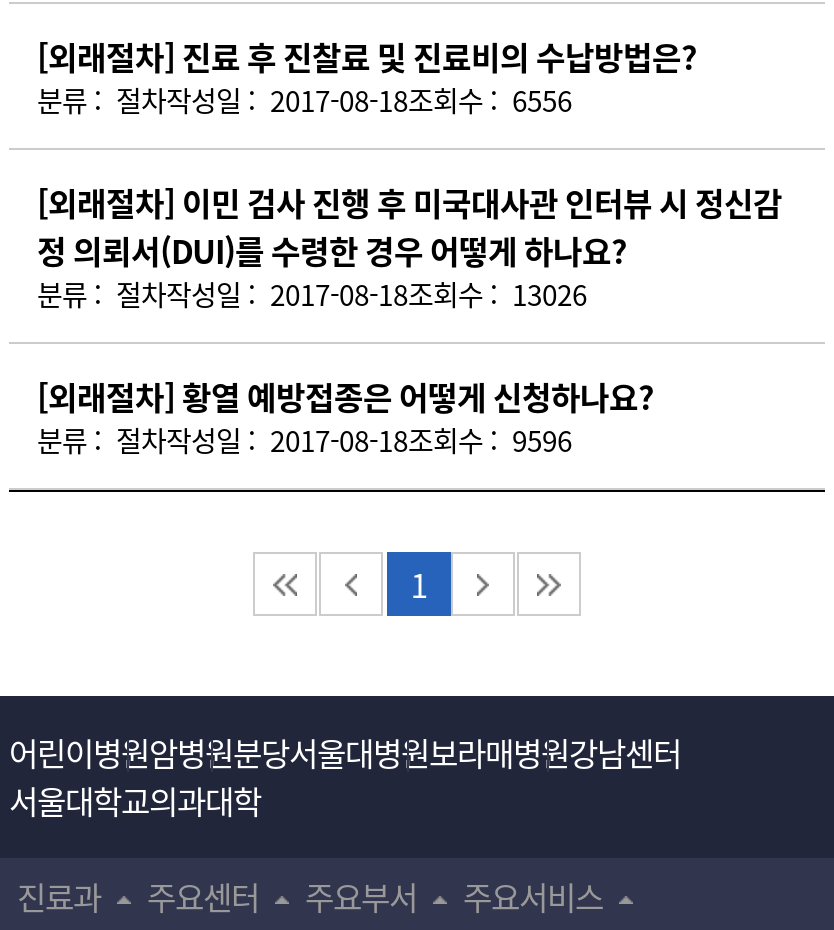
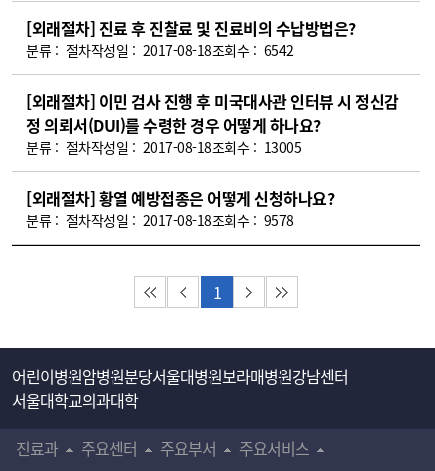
- 작성일 : 2017-08-18조회수 : 6556
+ 작성일 : 2017-08-18조회수 : 6542

- 작성일 : 2017-08-18조회수 : 13026
+ 작성일 : 2017-08-18조회수 : 13005

- 작성일 : 2017-08-18조회수 : 9596
+ 작성일 : 2017-08-18조회수 : 9578
